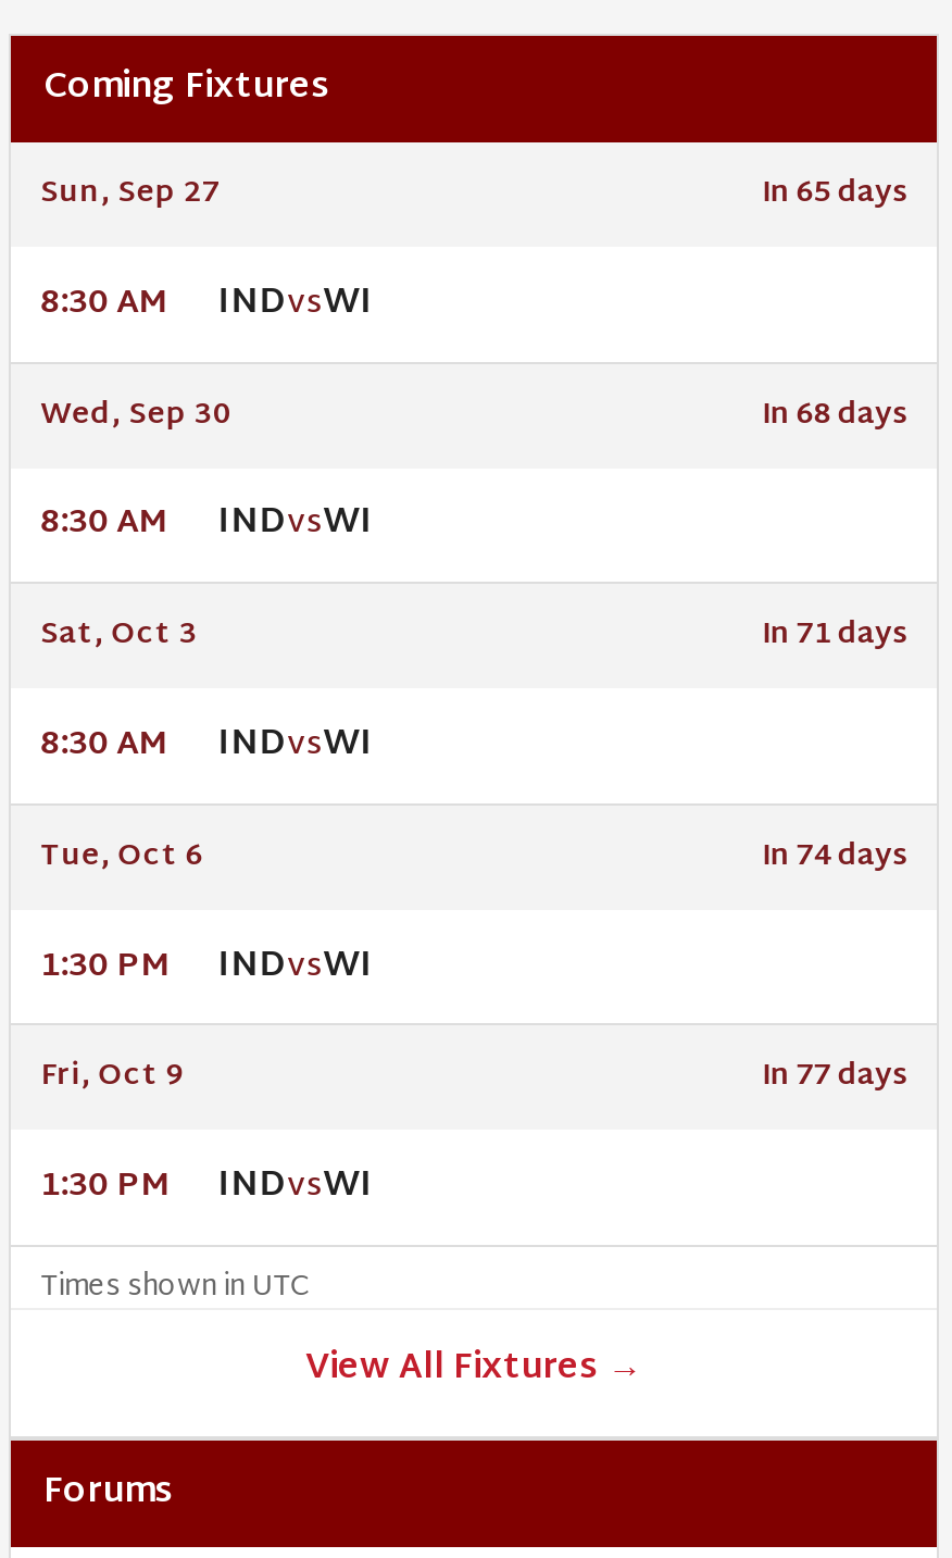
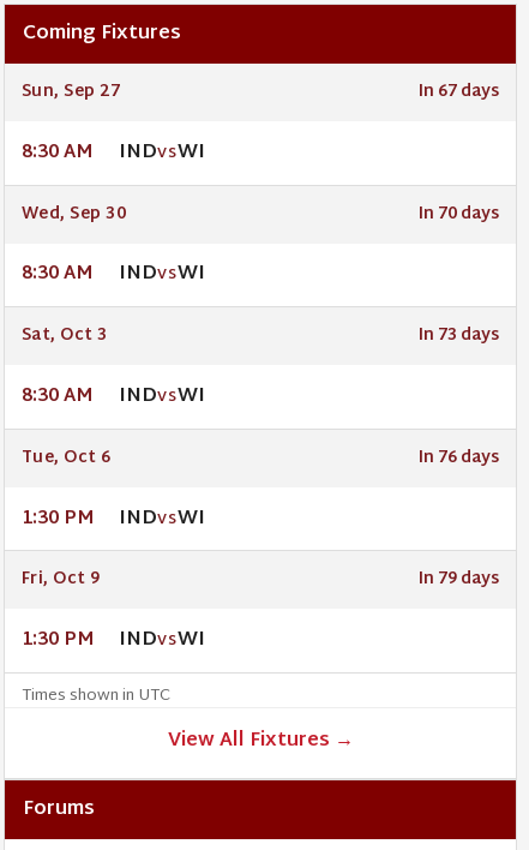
- In 65 days
+ In 67 days

- In 68 days
+ In 70 days

- In 71 days
+ In 73 days

- In 74 days
+ In 76 days

- In 77 days
+ In 79 days
